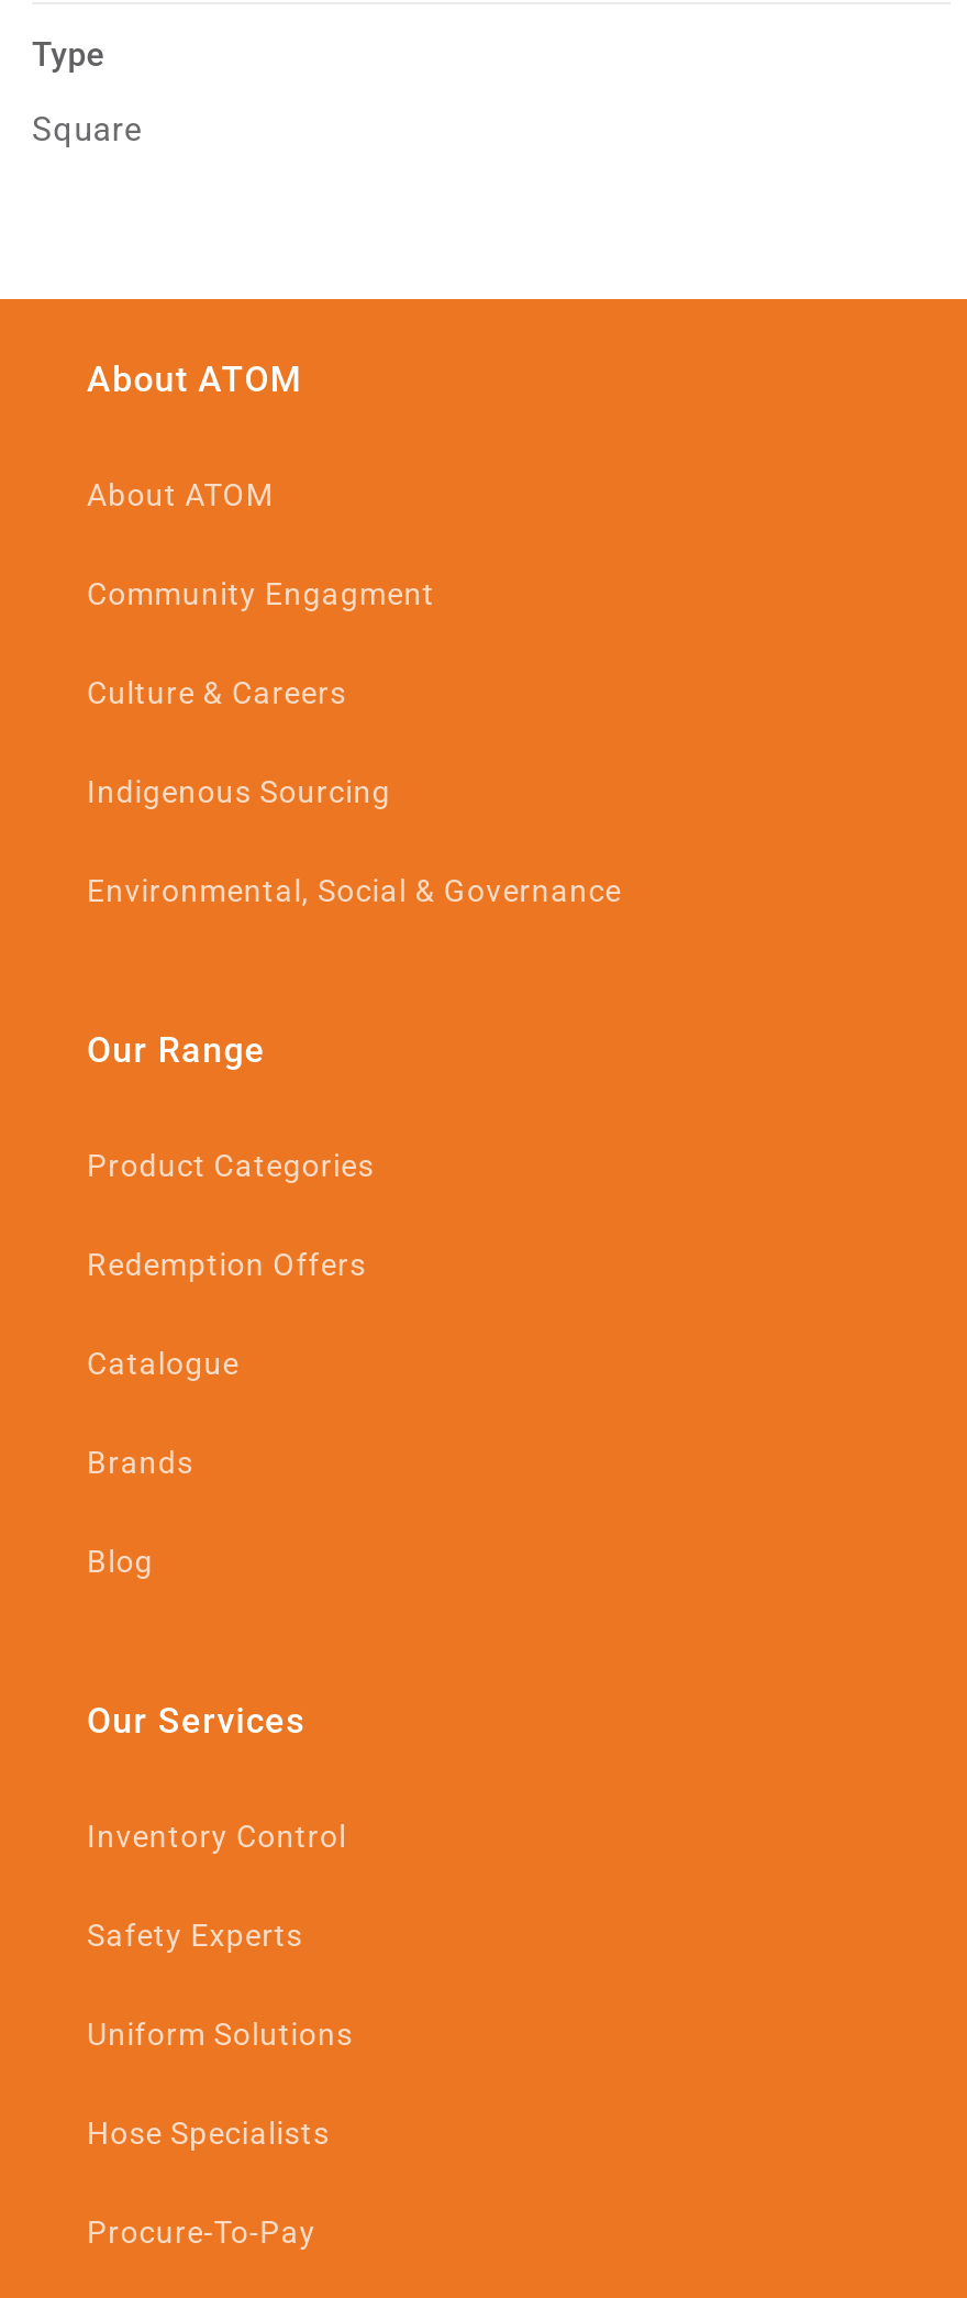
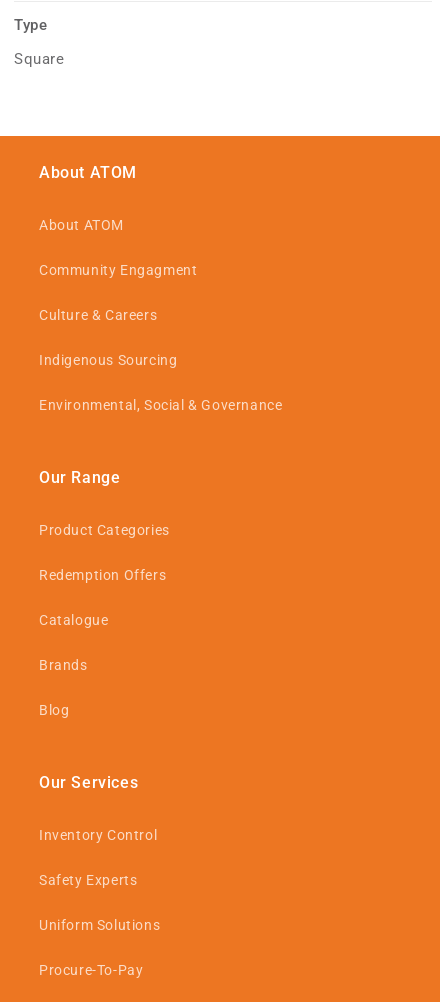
- Hose Specialists
